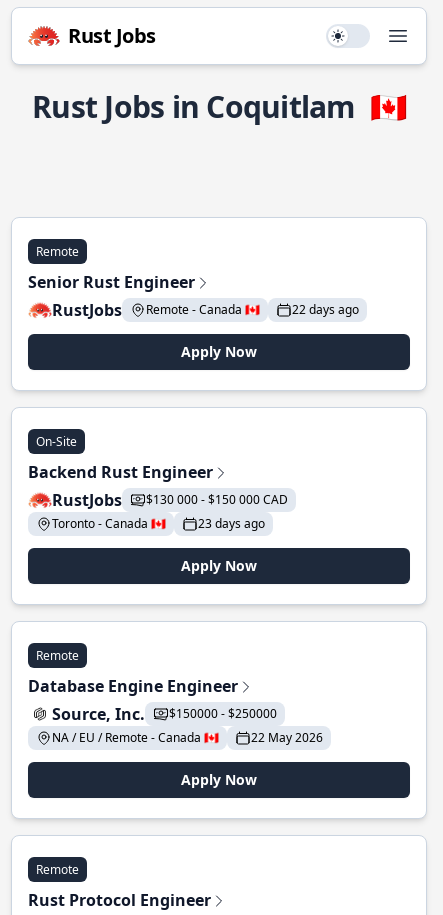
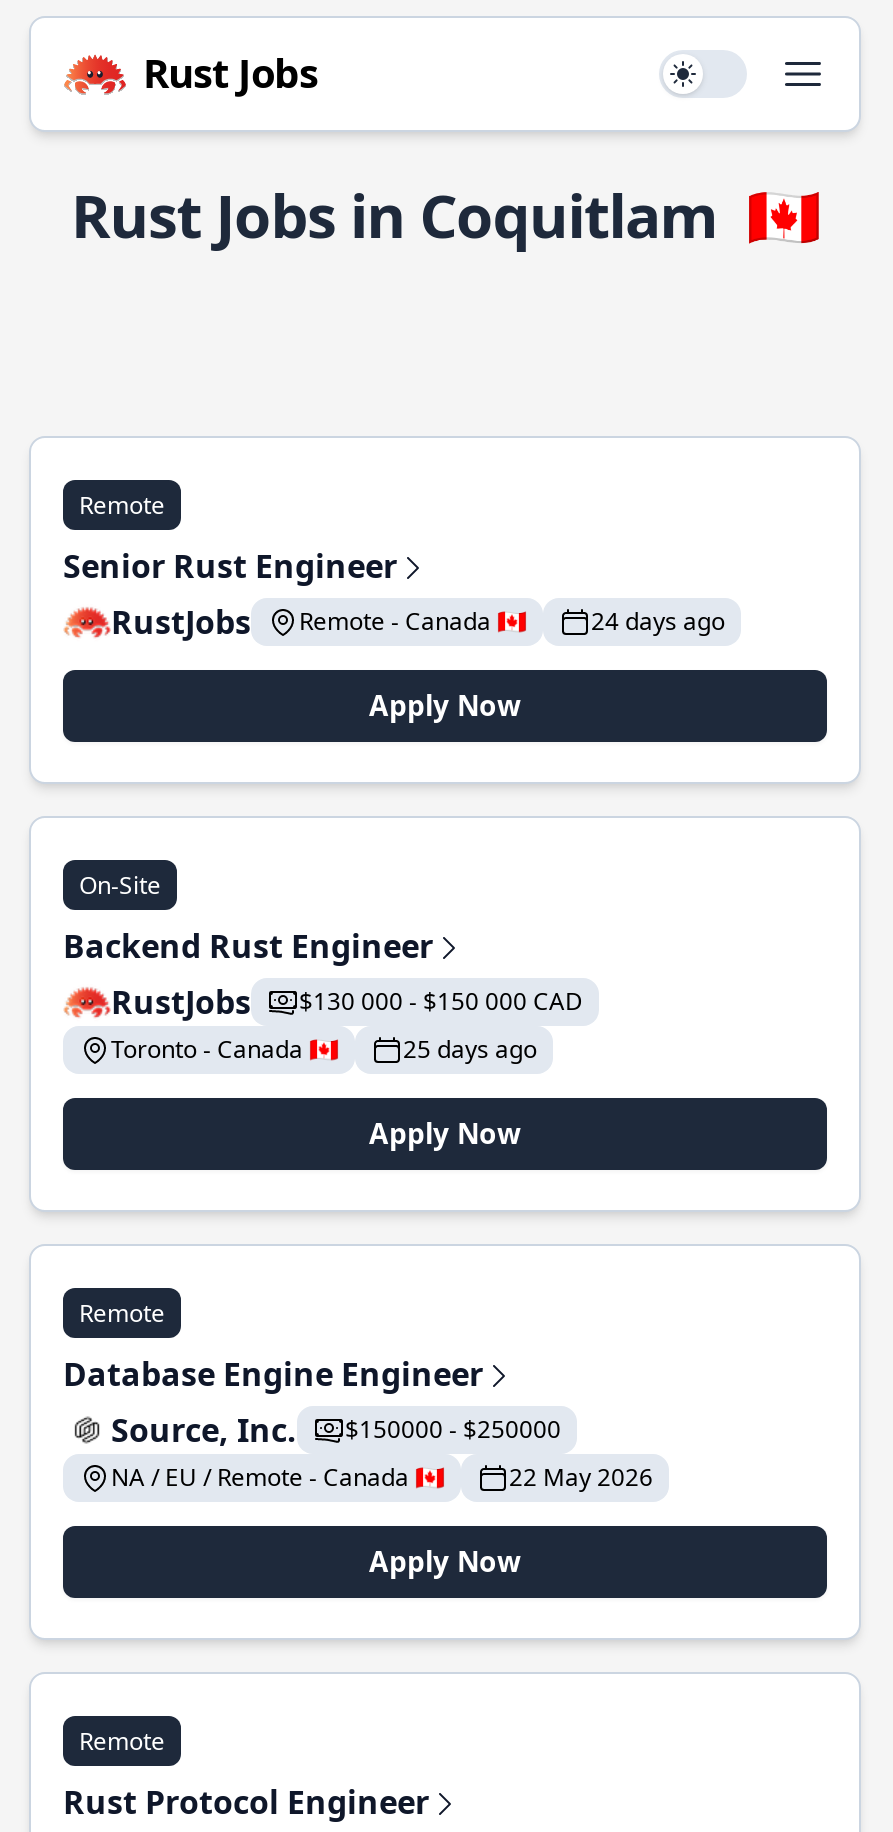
- 22 days ago
+ 24 days ago

- 23 days ago
+ 25 days ago
